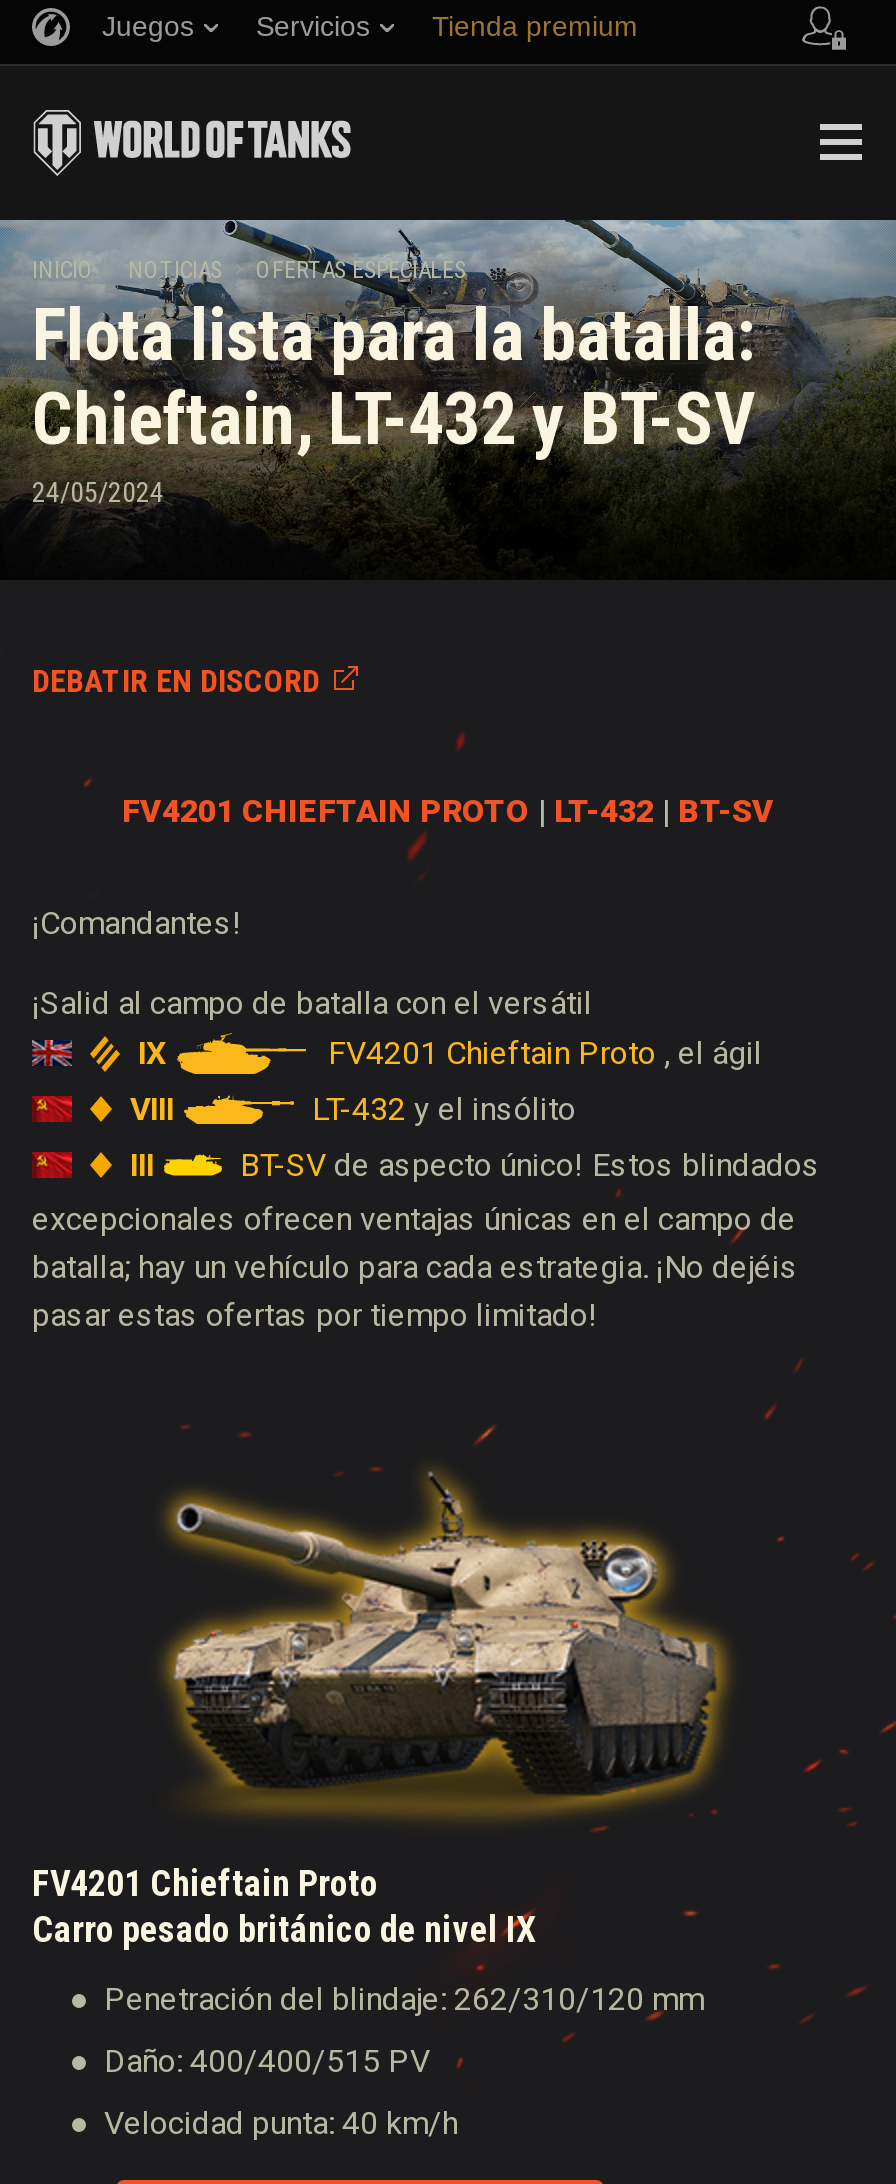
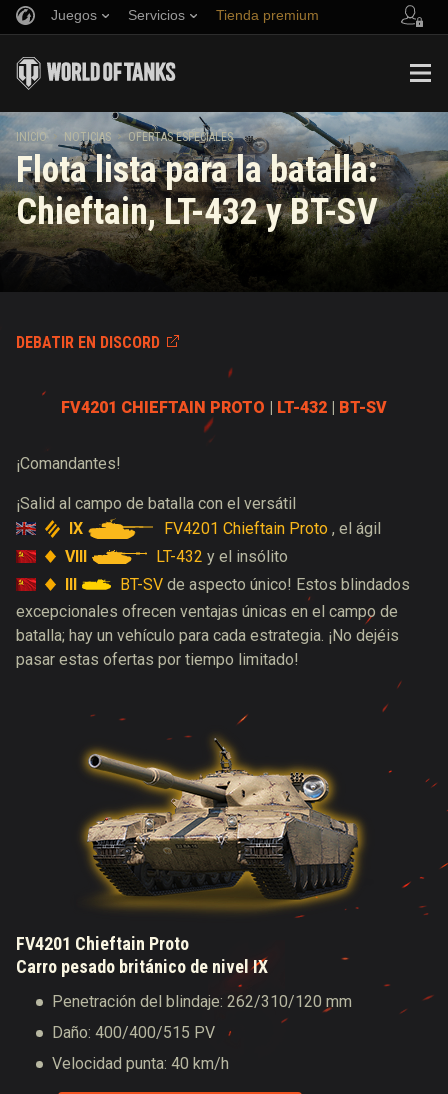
- 24/05/2024
